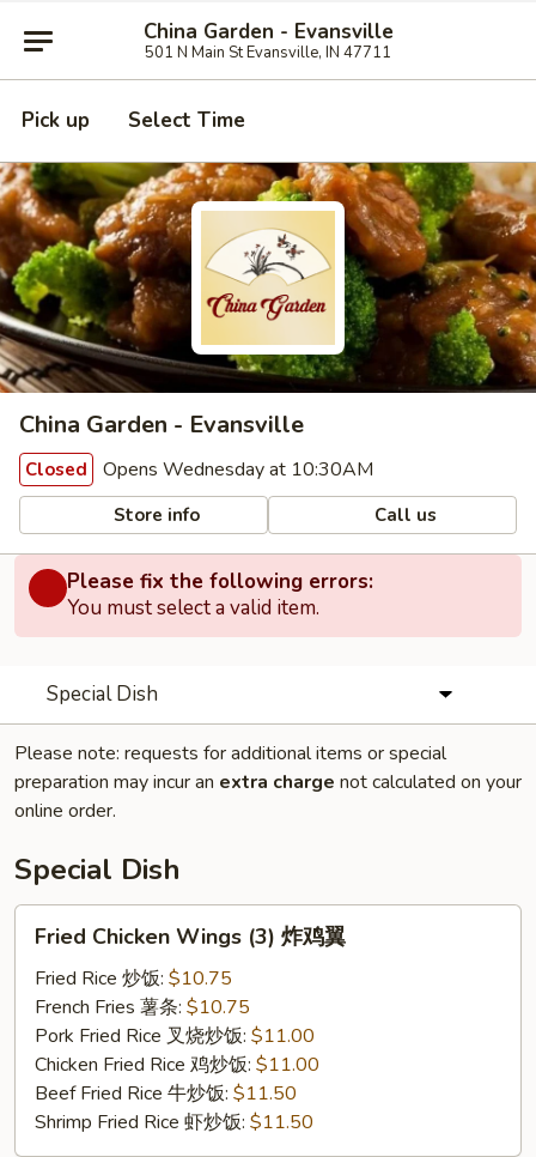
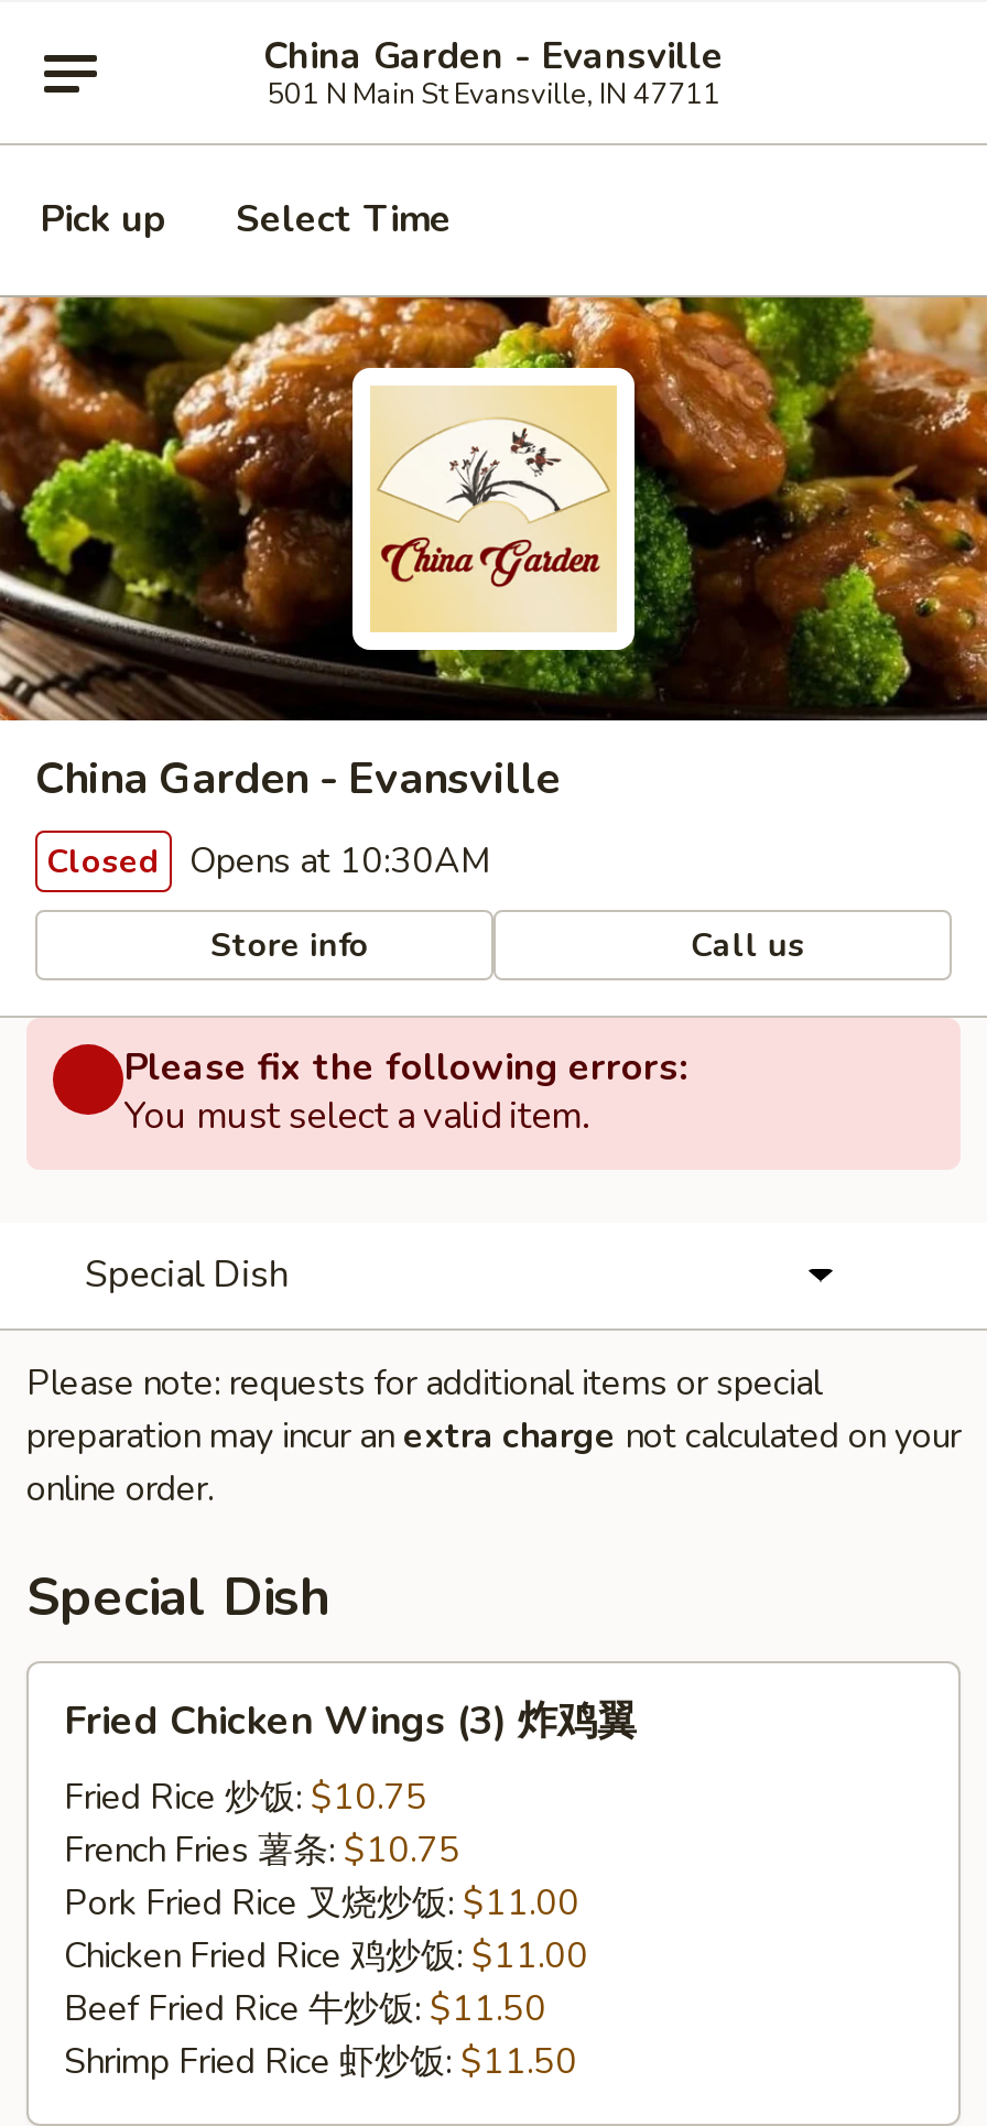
- Closed Opens Wednesday at 10:30AM
+ Closed Opens at 10:30AM
